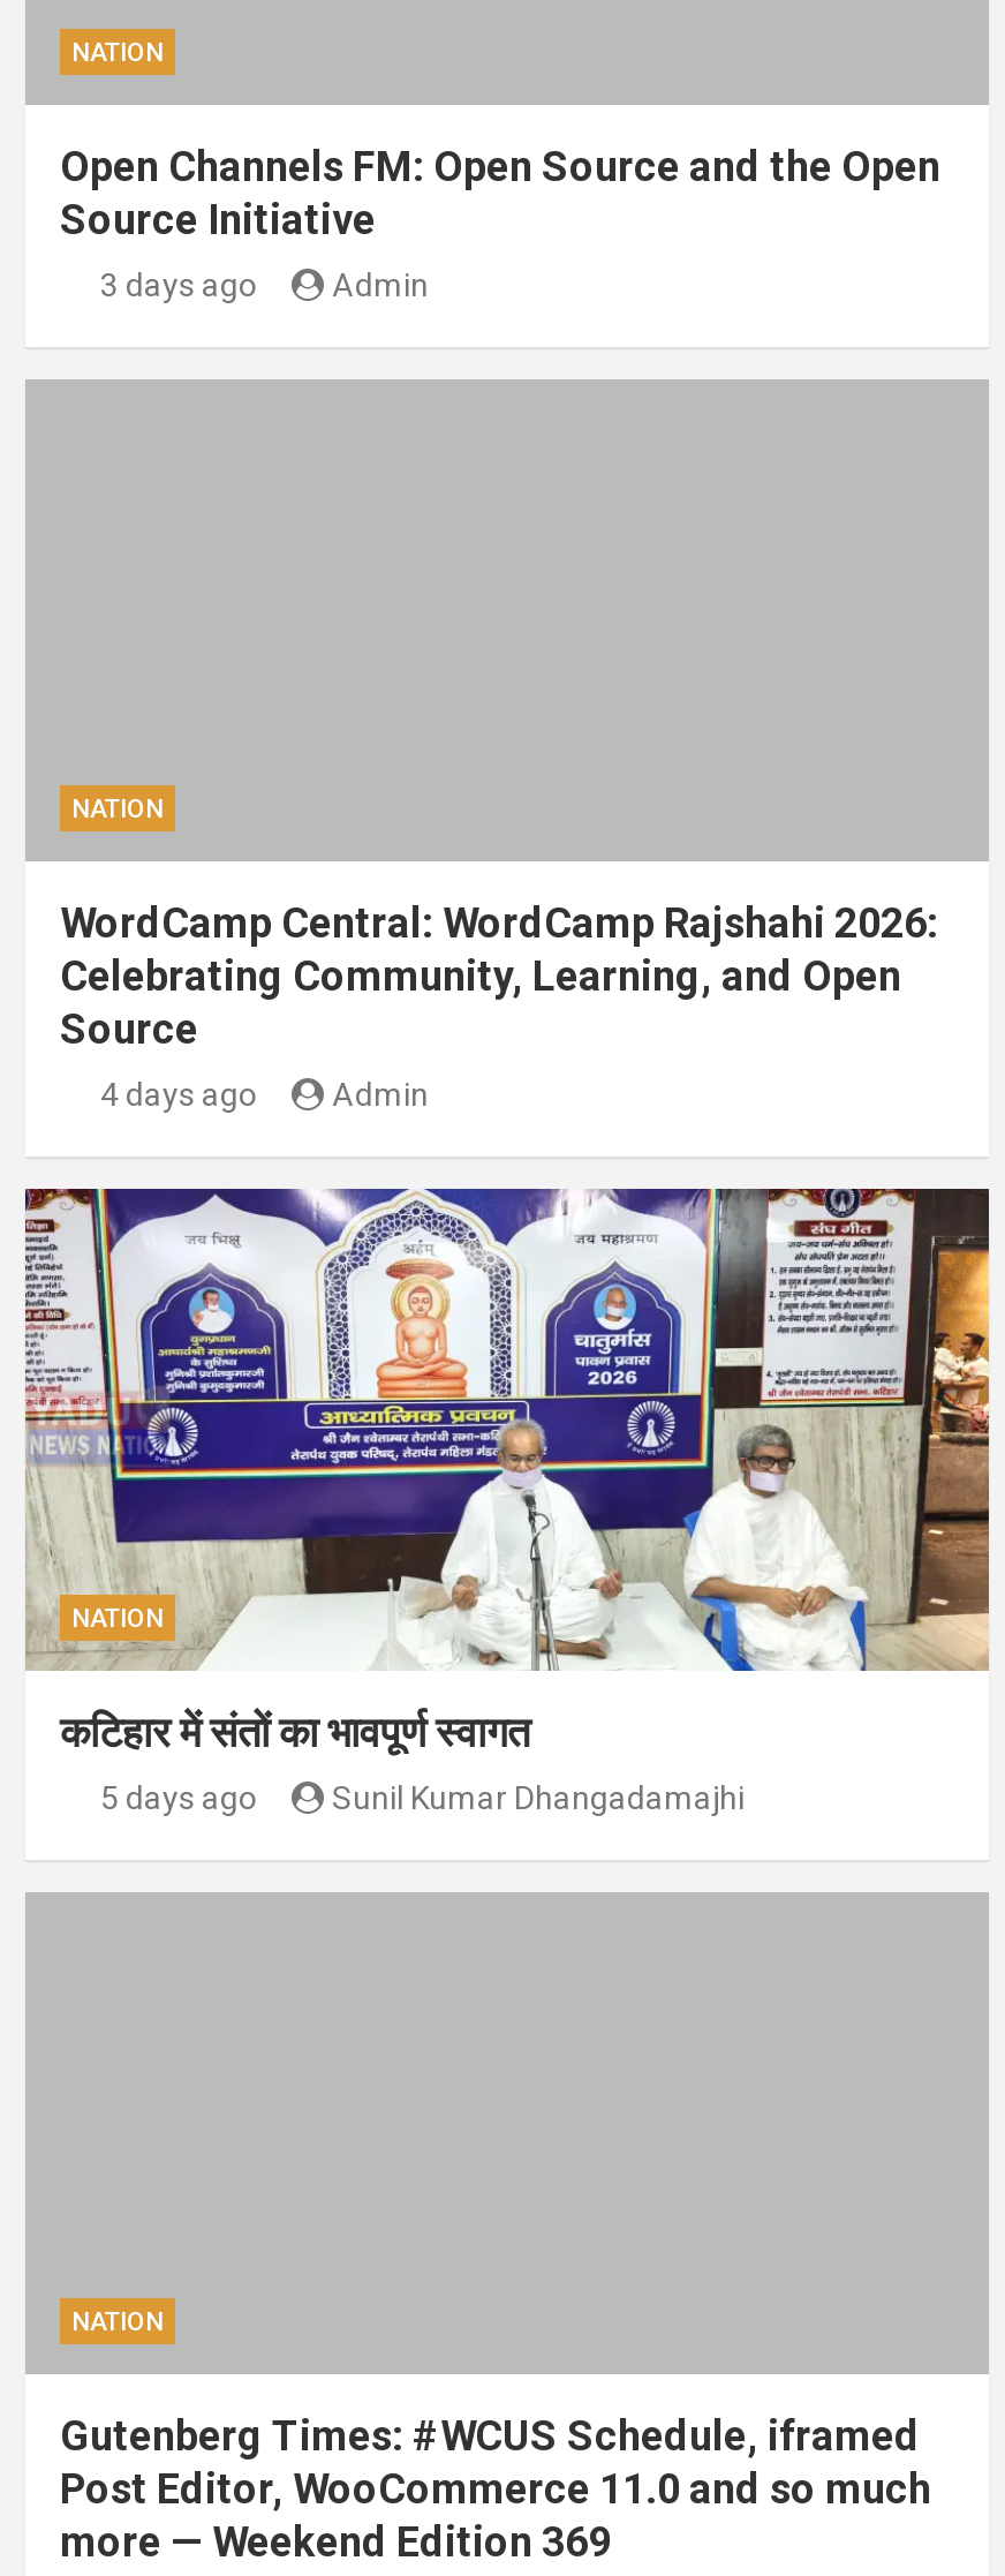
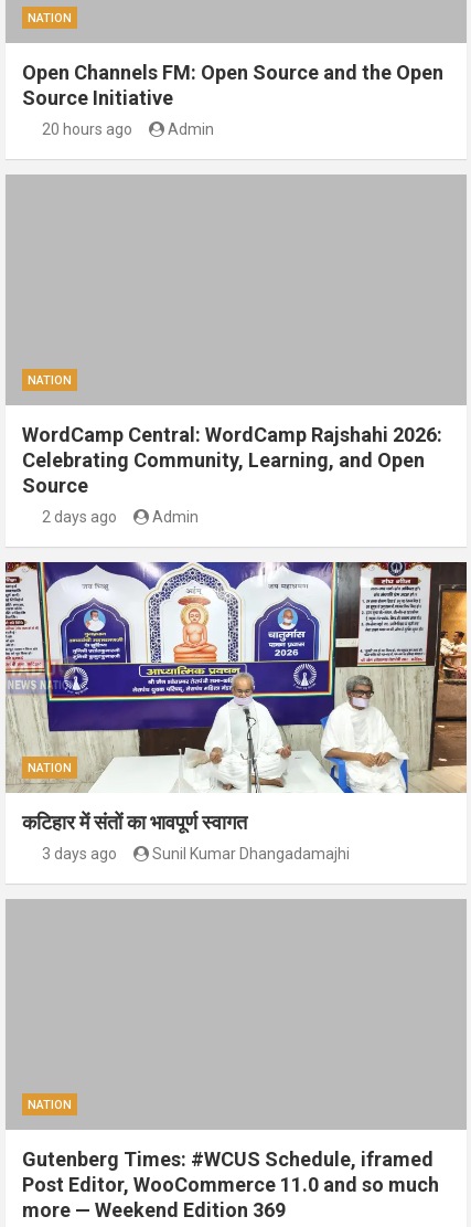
- 3 days ago
+ 20 hours ago

- 4 days ago
+ 2 days ago

- 5 days ago
+ 3 days ago
